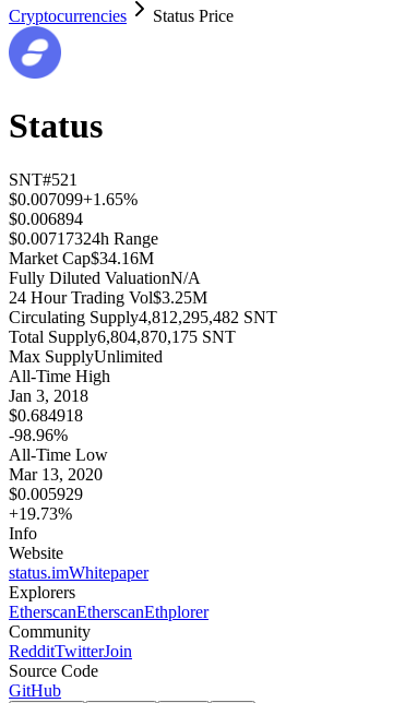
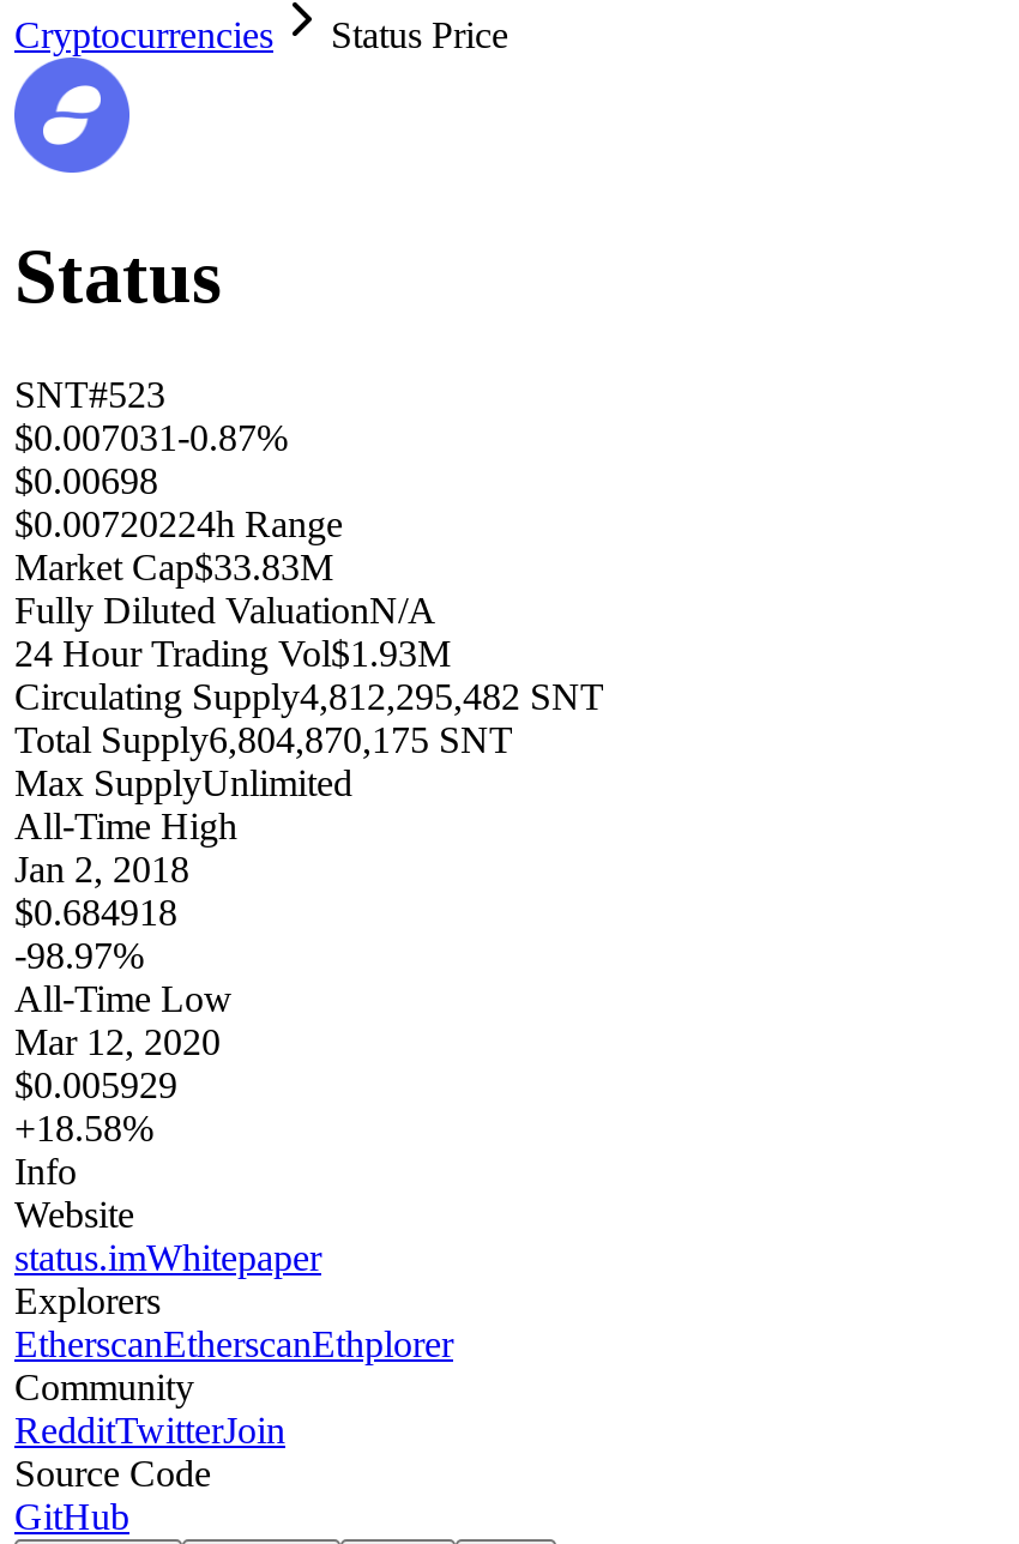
- SNT#521
+ SNT#523

- $0.007099 +1.65%
+ $0.007031 -0.87%

- $0.006894
+ $0.00698

- $0.00717324h Range
+ $0.00720224h Range

- Market Cap$34.16M
+ Market Cap$33.83M

- 24 Hour Trading Vol$3.25M
+ 24 Hour Trading Vol$1.93M

- Jan 3, 2018
+ Jan 2, 2018

- -98.96%
+ -98.97%

- Mar 13, 2020
+ Mar 12, 2020

- +19.73%
+ +18.58%
